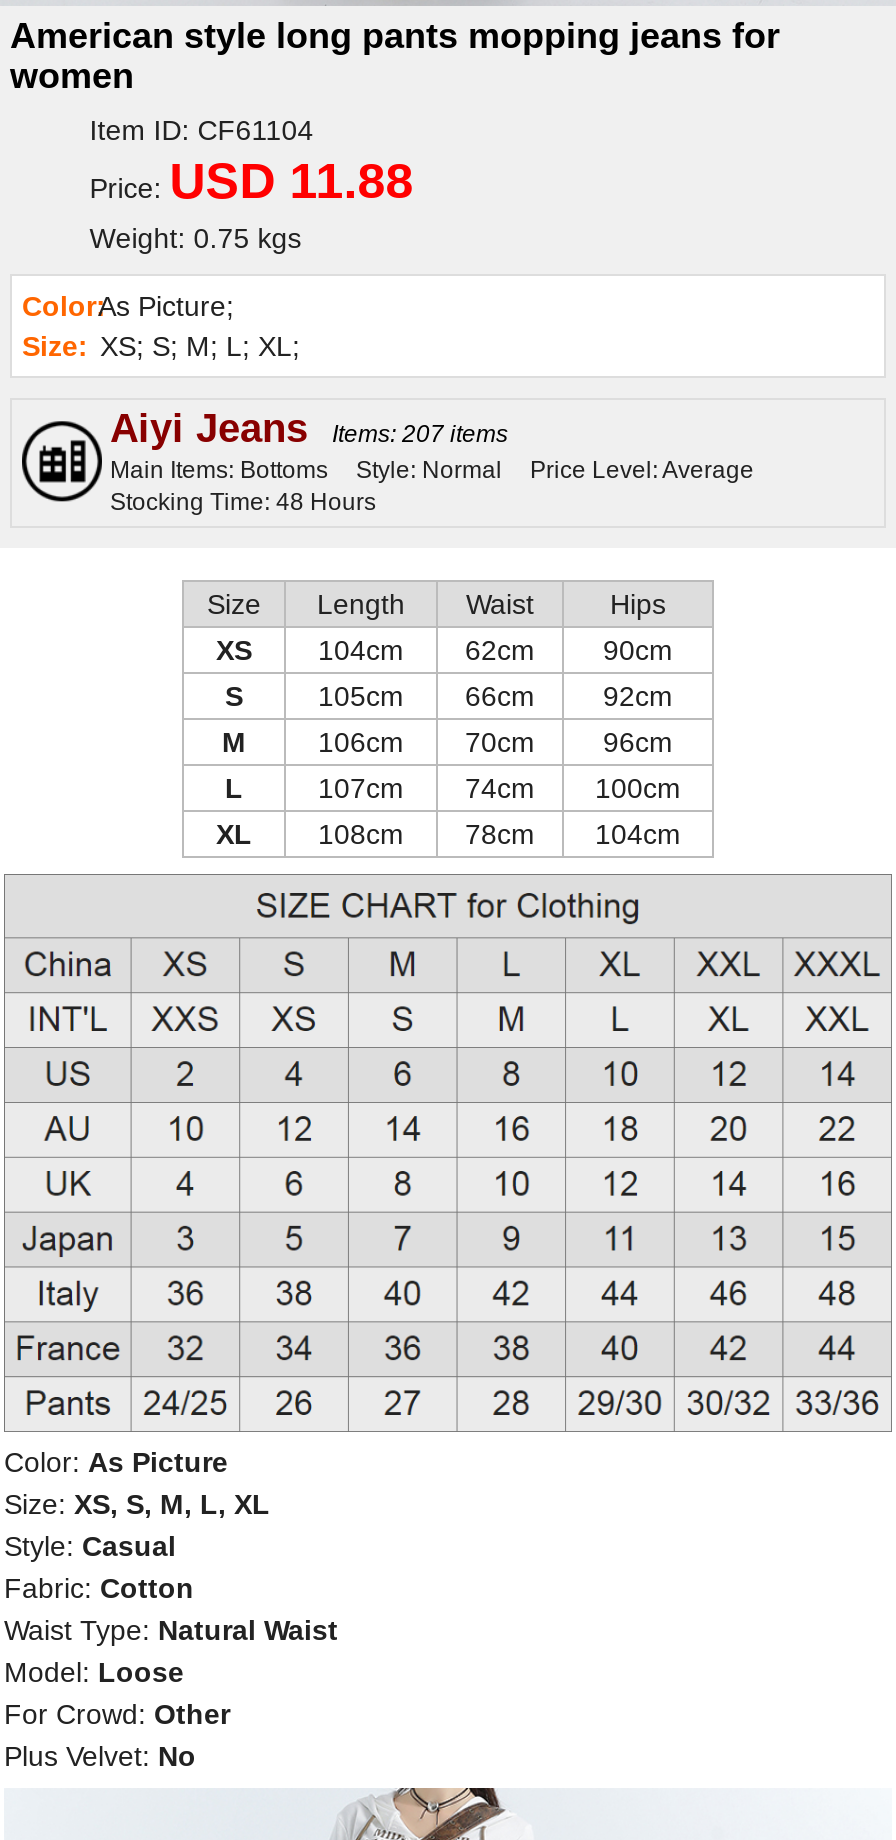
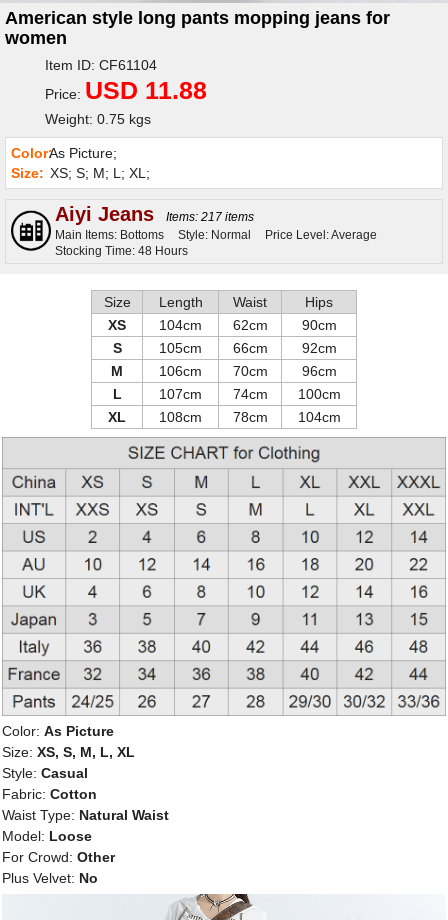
- Aiyi Jeans Items: 207 items
+ Aiyi Jeans Items: 217 items
